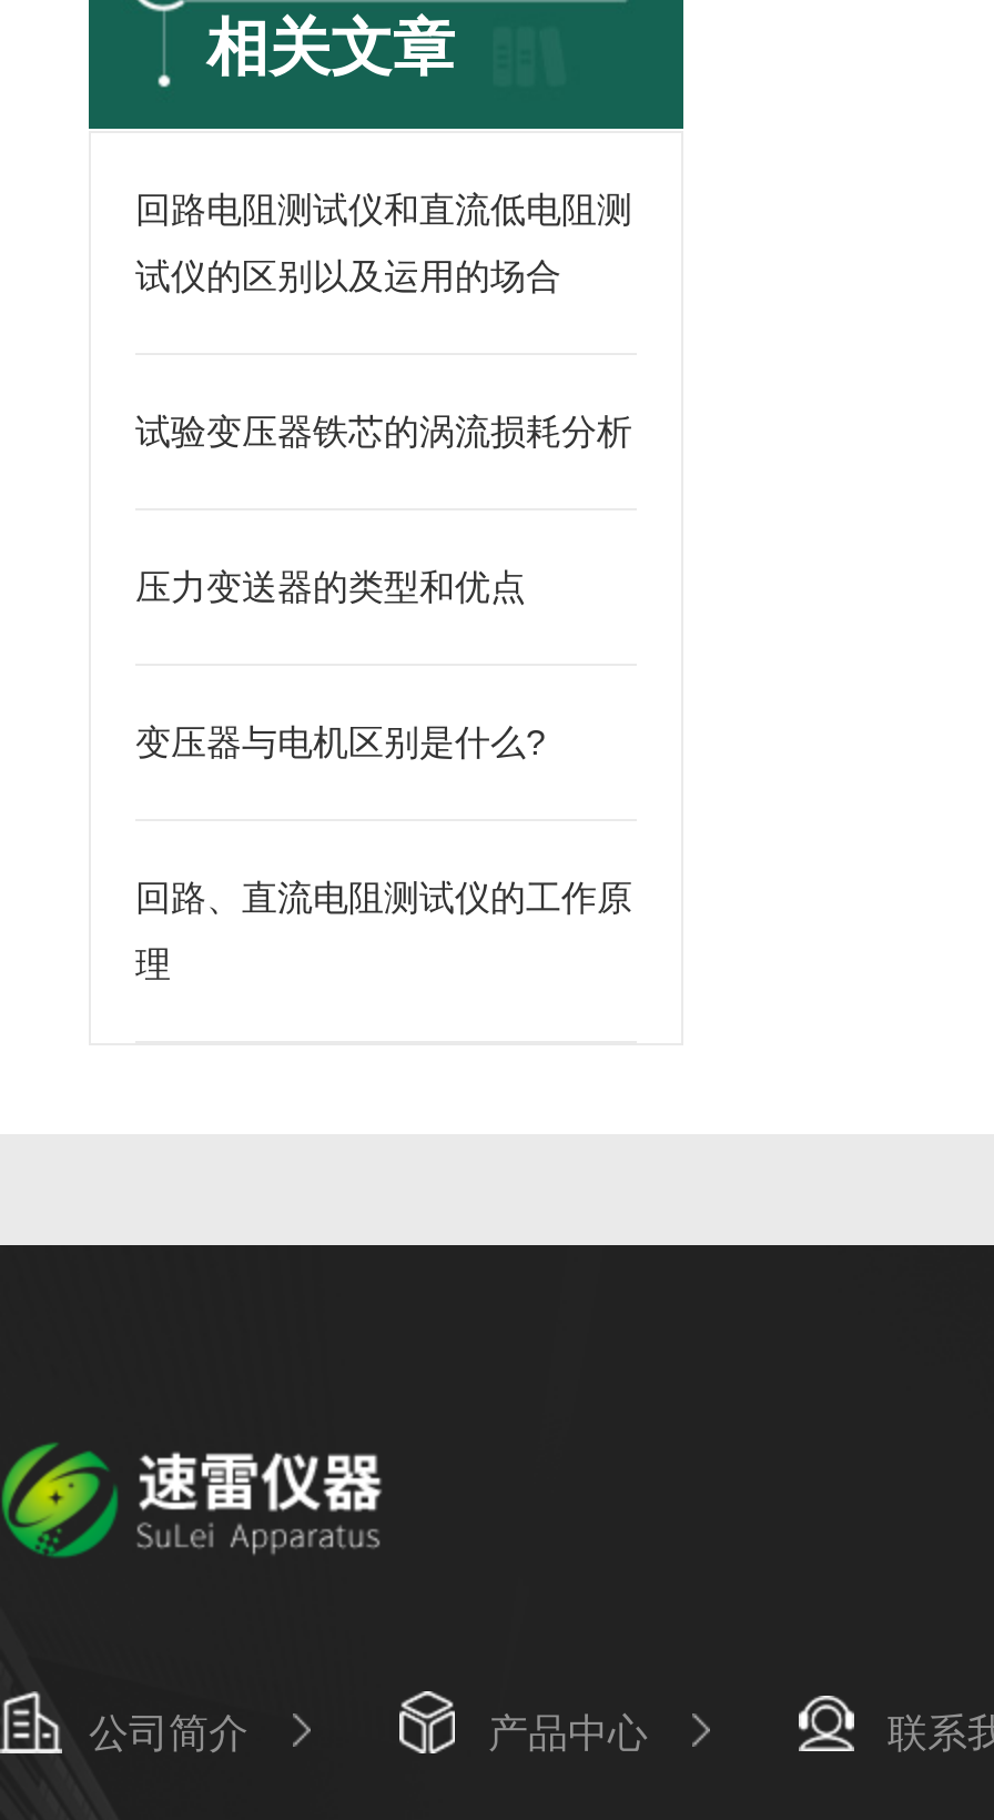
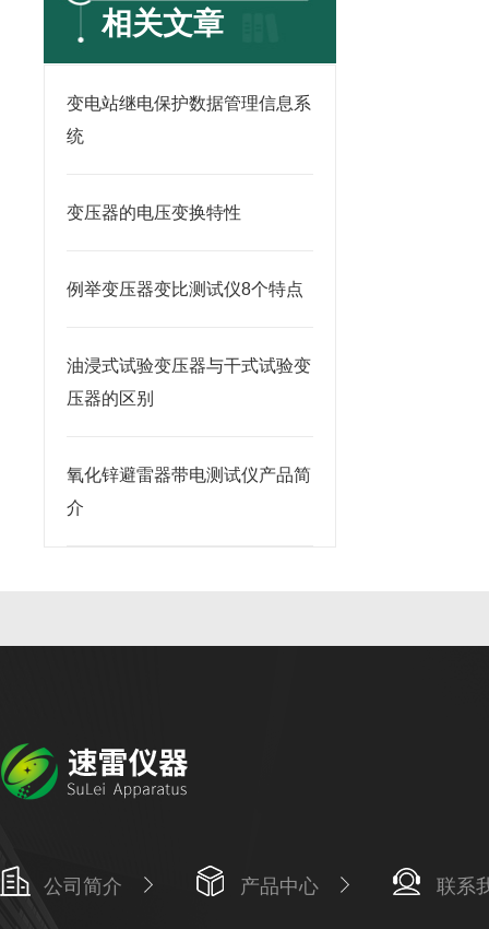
- 回路电阻测试仪和直流低电阻测
- 试仪的区别以及运用的场合
+ 变电站继电保护数据管理信息系
+ 统

- 试验变压器铁芯的涡流损耗分析
+ 变压器的电压变换特性

- 压力变送器的类型和优点
+ 例举变压器变比测试仪8个特点

- 变压器与电机区别是什么?
+ 油浸式试验变压器与干式试验变
+ 压器的区别

- 回路、直流电阻测试仪的工作原
- 理
+ 氧化锌避雷器带电测试仪产品简
+ 介
